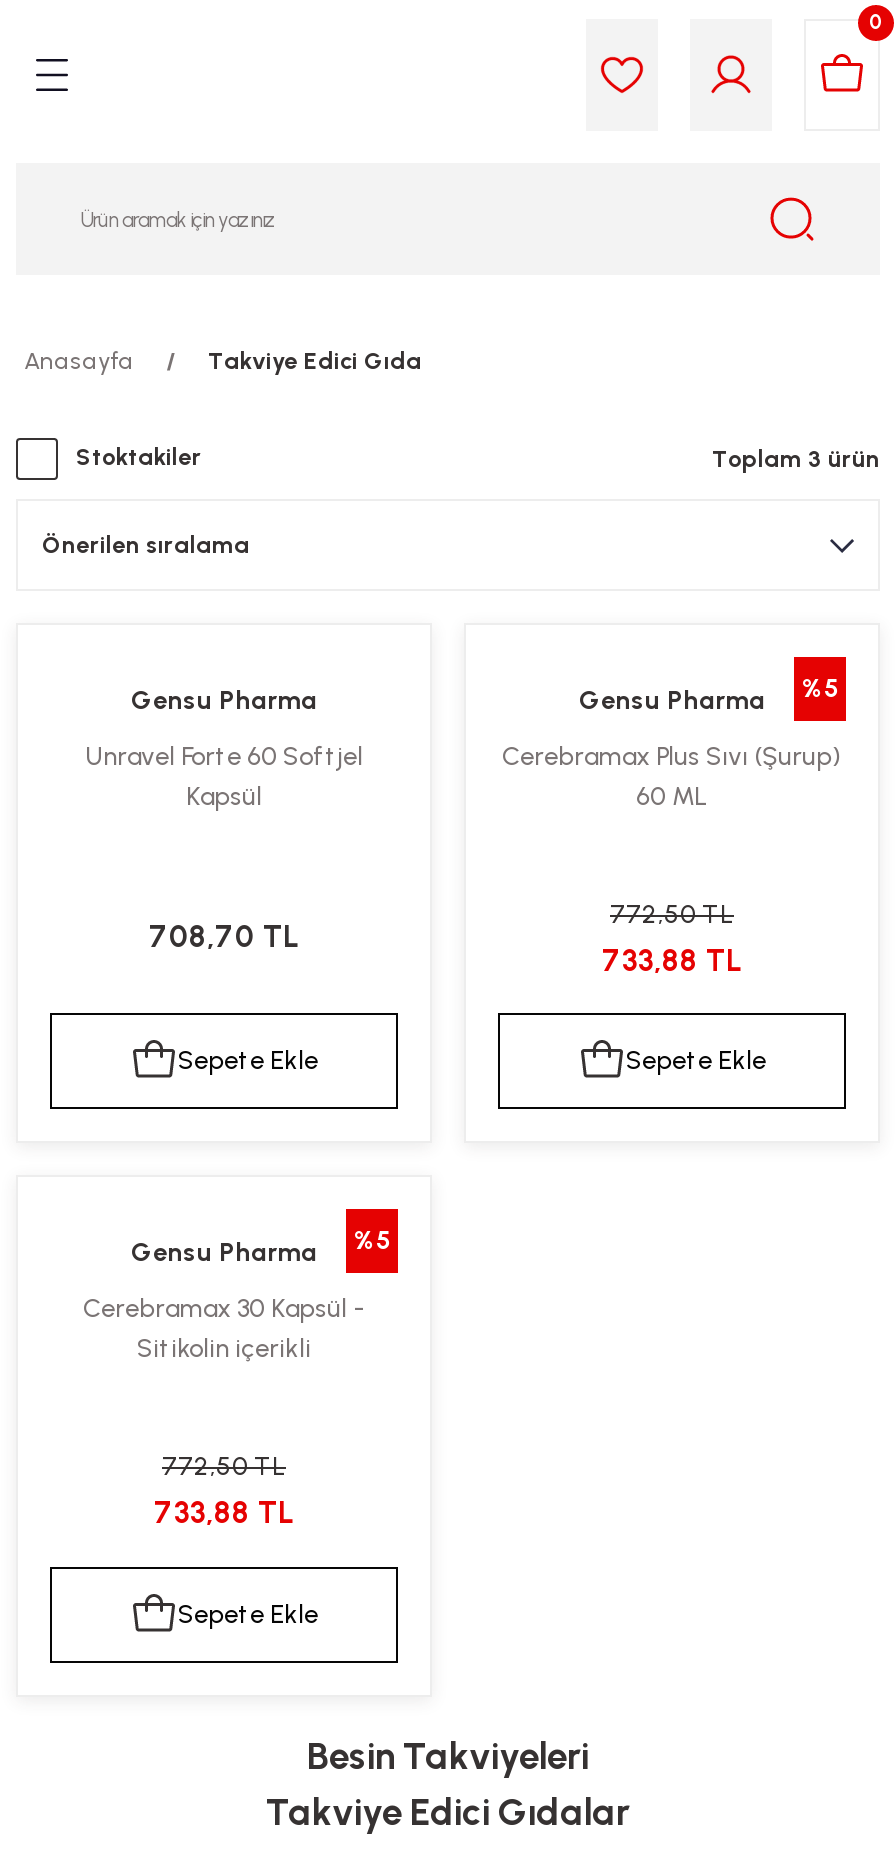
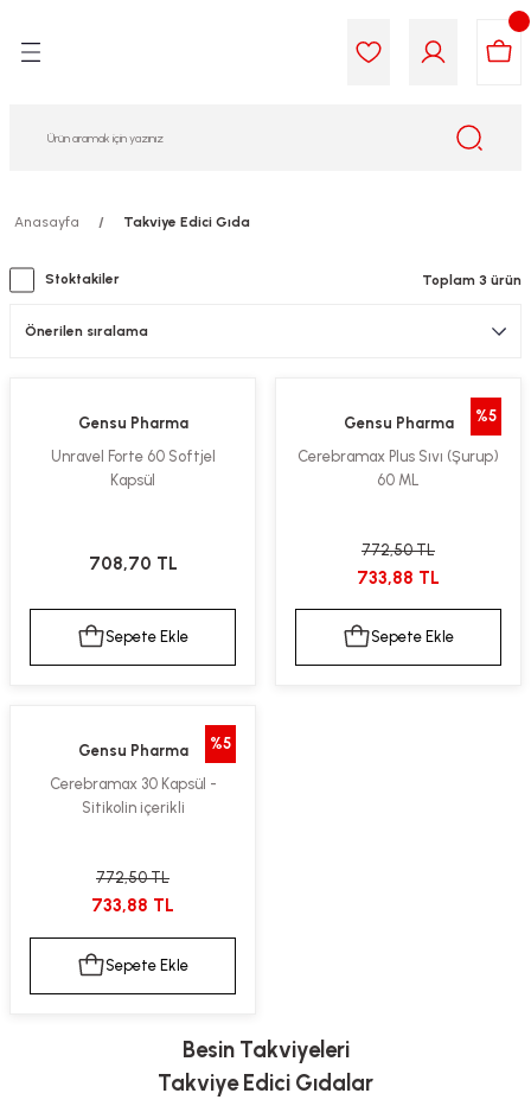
- 0
